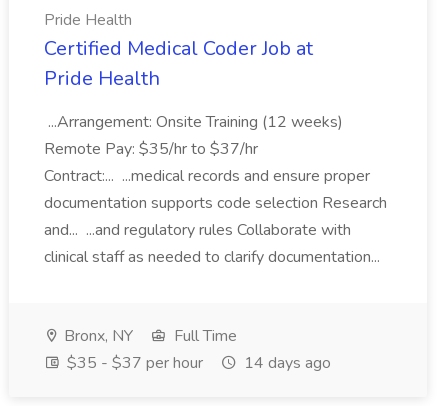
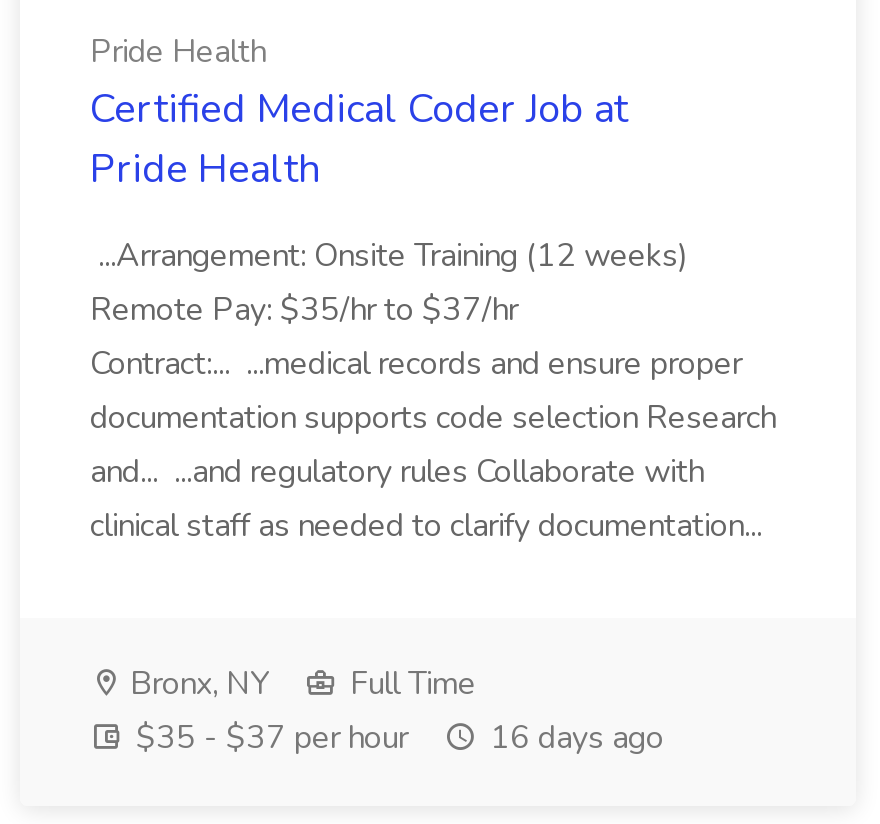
- $35 - $37 per hour 14 days ago
+ $35 - $37 per hour 16 days ago
